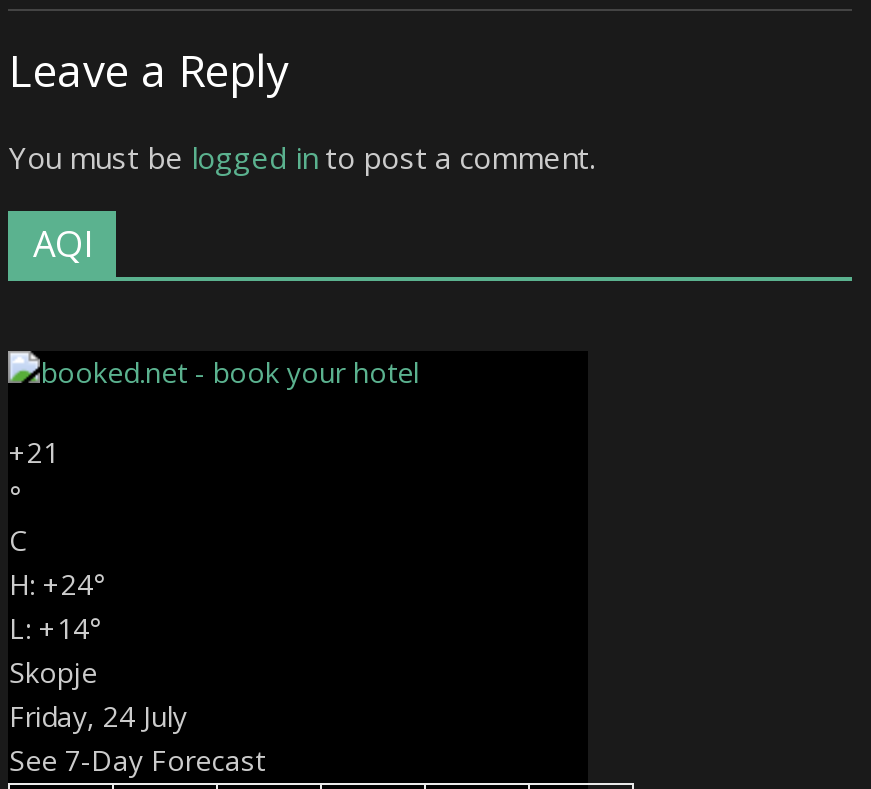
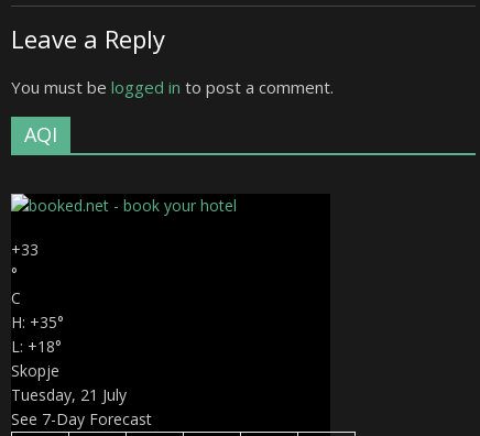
- +21
+ +33

- H: +24°
+ H: +35°

- L: + 14°
+ L: + 18°

- Friday, 24 July
+ Tuesday, 21 July
